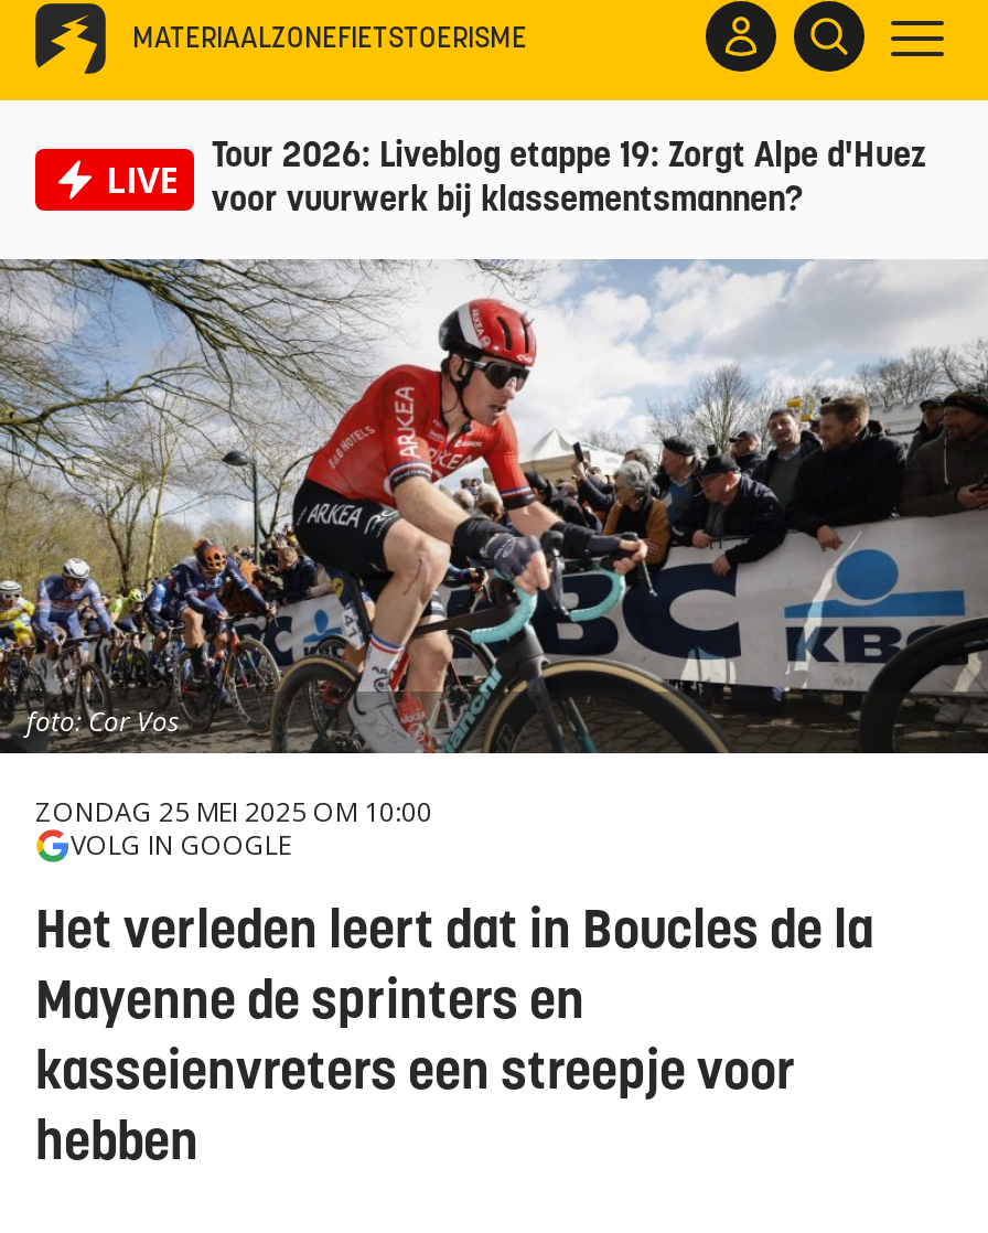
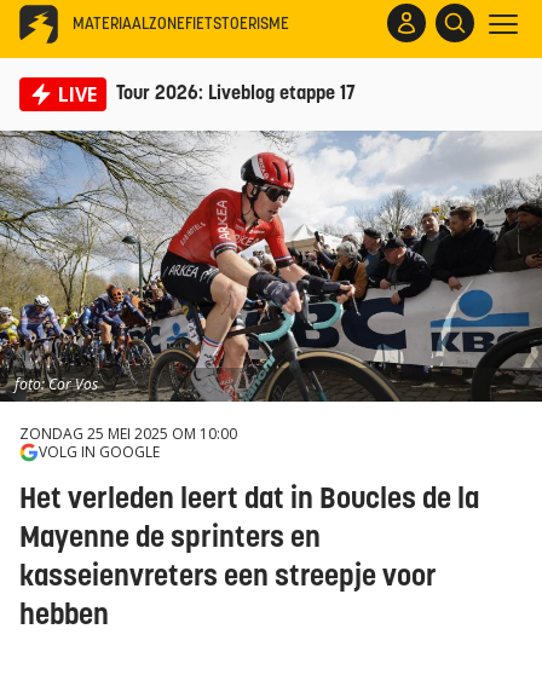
- Tour 2026: Liveblog etappe 19: Zorgt Alpe d'Huez
- voor vuurwerk bij klassementsmannen?
+ Tour 2026: Liveblog etappe 17
